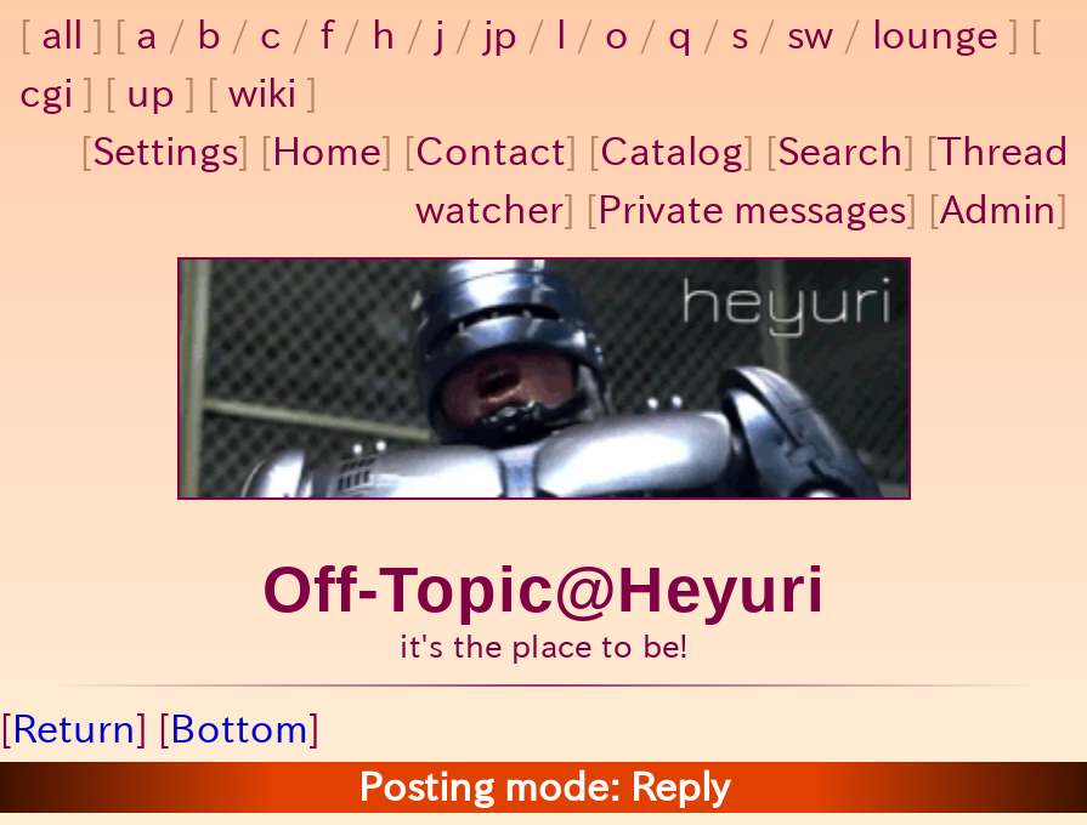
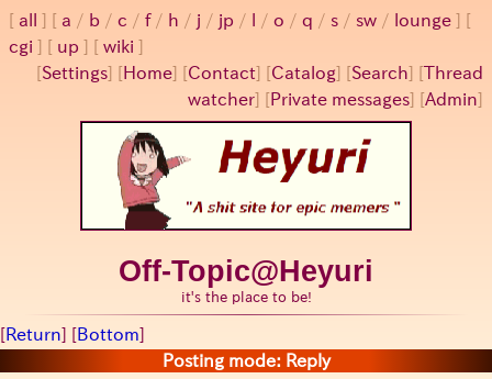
- [image]
+ [image]
